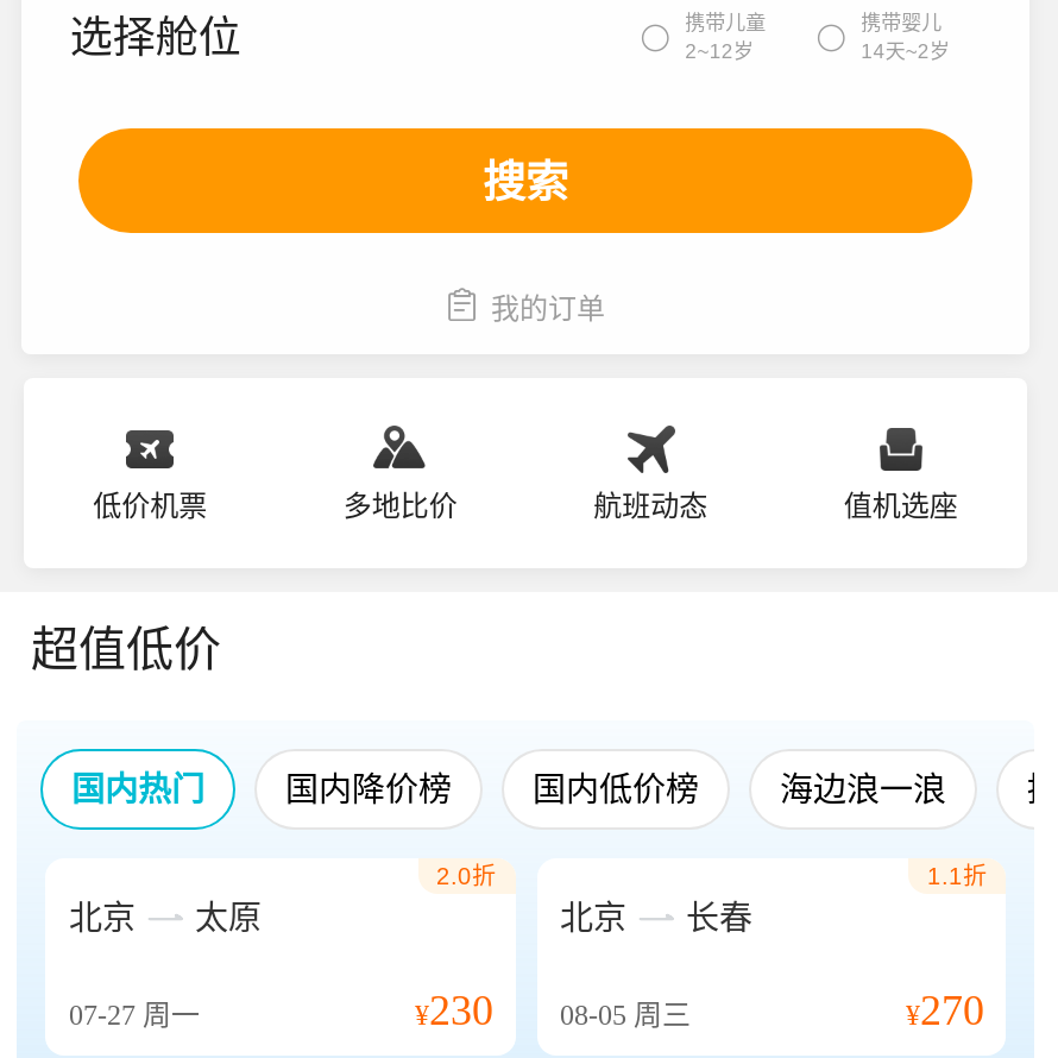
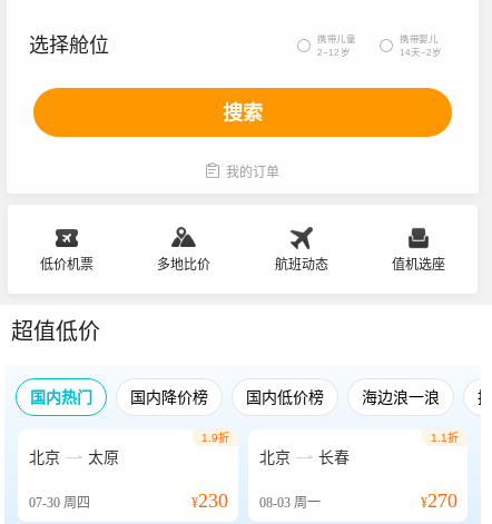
- 2.0折
+ 1.9折

- 07-27周一
+ 07-30周四

- ¥230 08-05周三
+ ¥230 08-03周一
